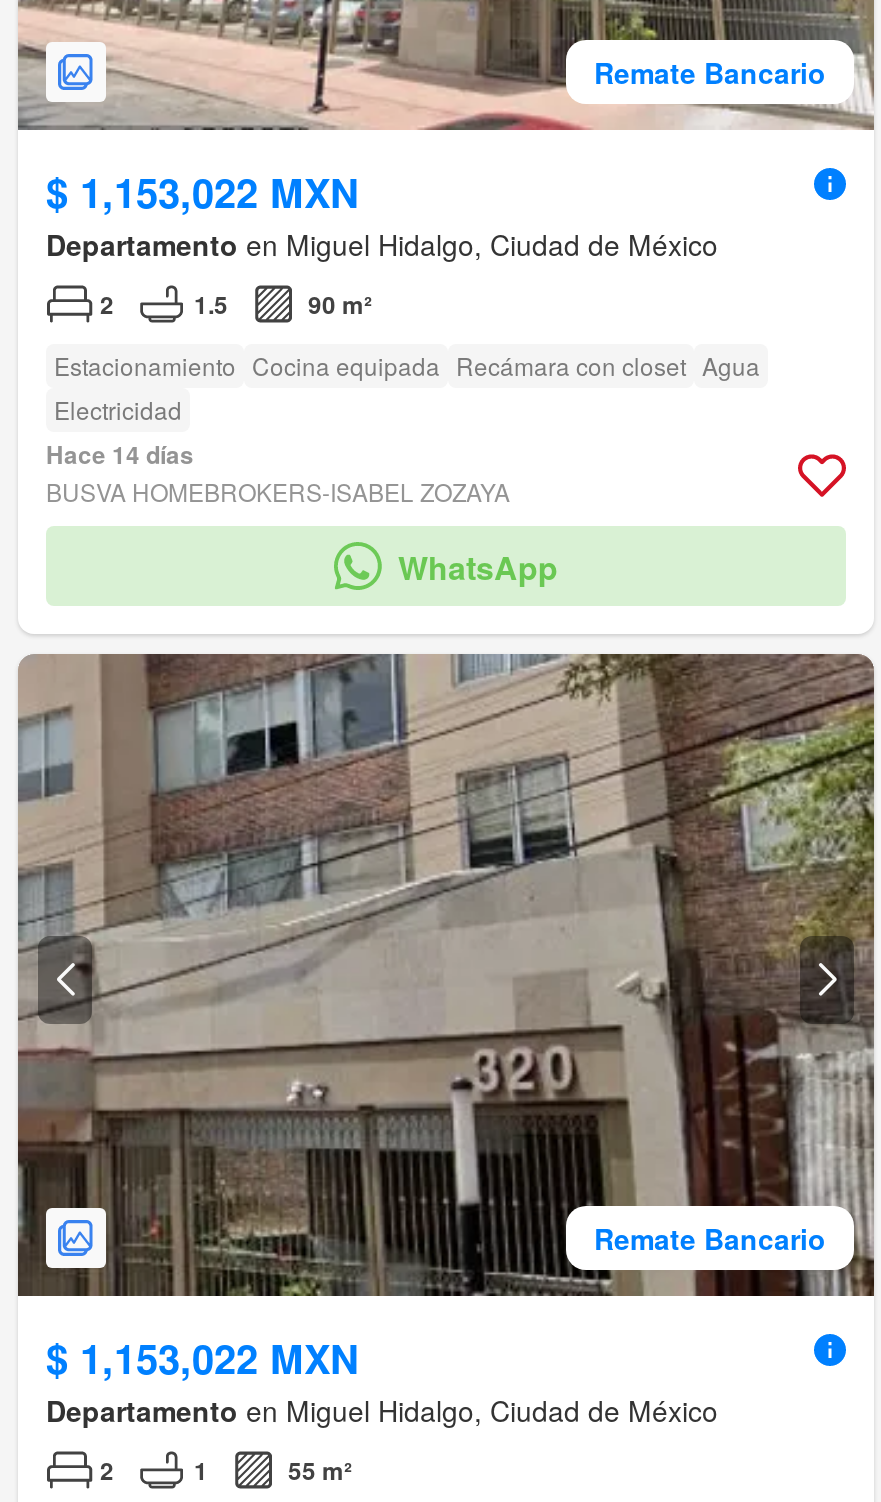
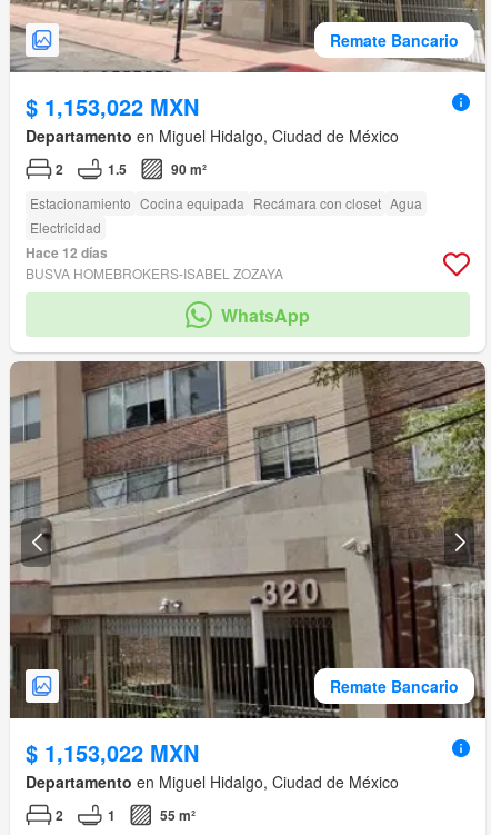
- Hace 14 días
+ Hace 12 días
